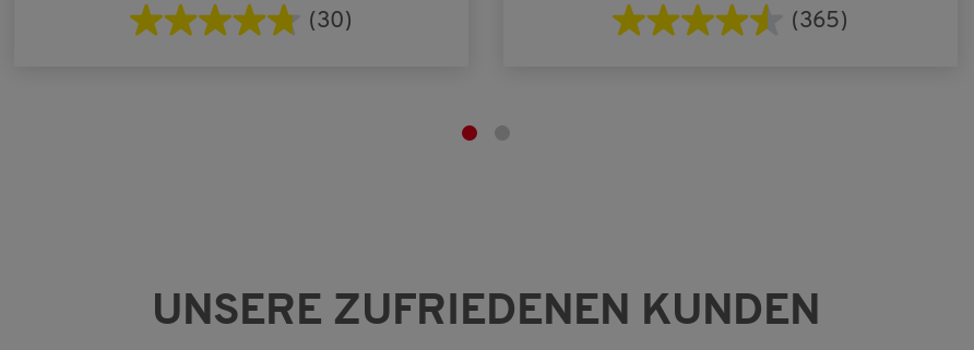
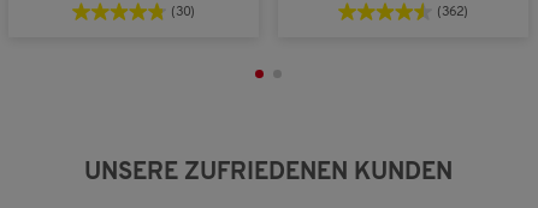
- (365)
+ (362)
